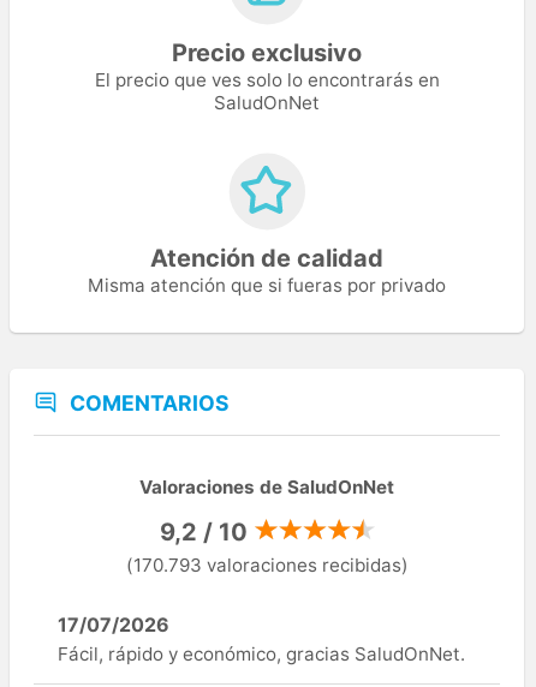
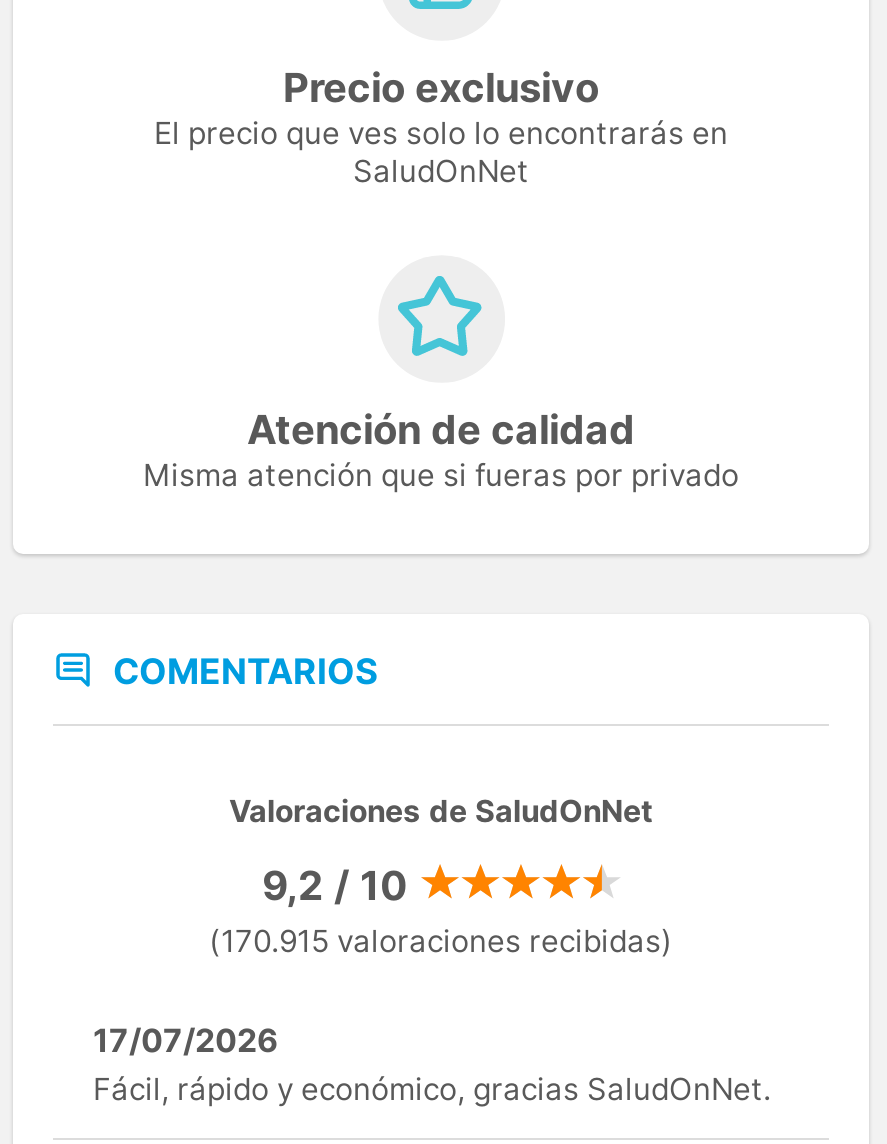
- (170.793 valoraciones recibidas)
+ (170.915 valoraciones recibidas)
